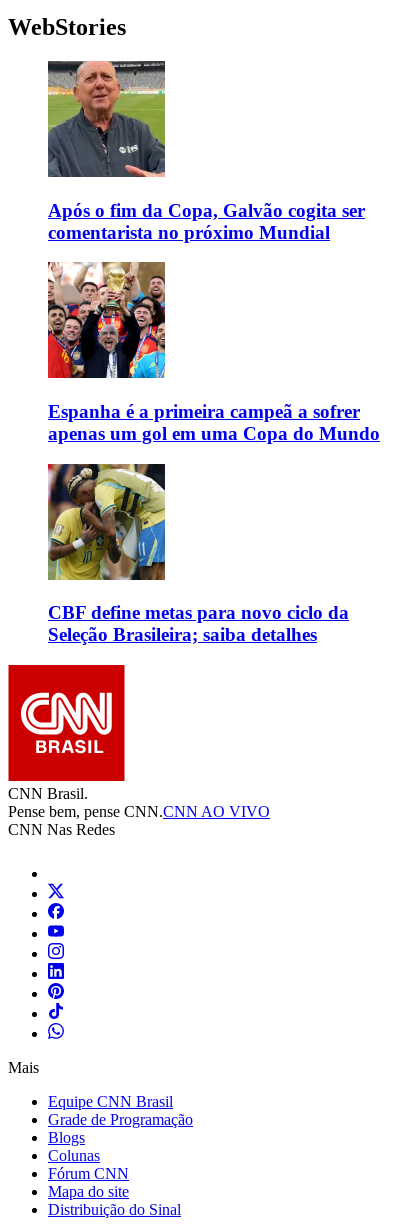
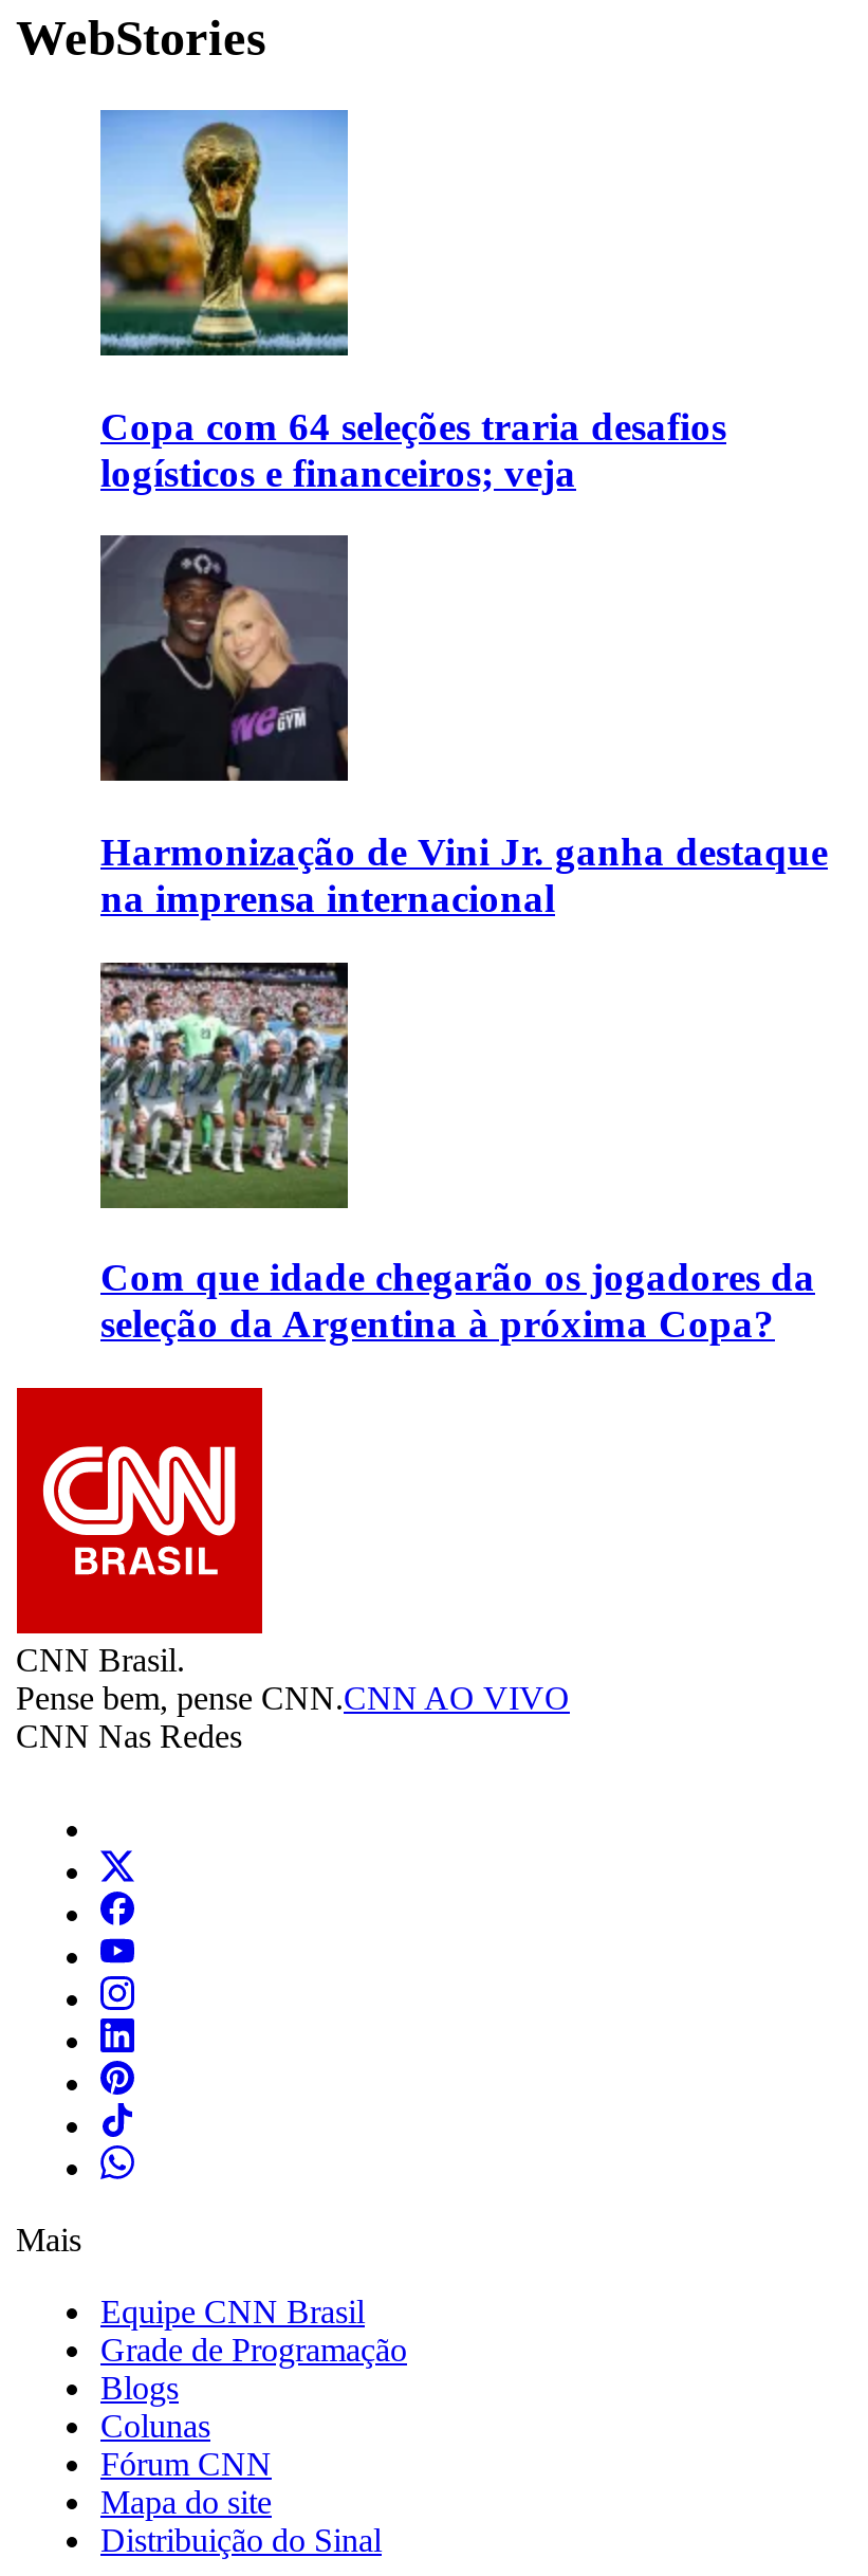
- [image]
- Após o fim da Copa, Galvão cogita ser
- comentarista no próximo Mundial
+ [image]
+ Copa com 64 seleções traria desafios
+ logísticos e financeiros; veja

- [image]
- Espanha é a primeira campeã a sofrer
- apenas um gol em uma Copa do Mundo
+ [image]
+ Harmonização de Vini Jr. ganha destaque
+ na imprensa internacional

- [image]
- CBF define metas para novo ciclo da
- Seleção Brasileira; saiba detalhes
+ [image]
+ Com que idade chegarão os jogadores da
+ seleção da Argentina à próxima Copa?
